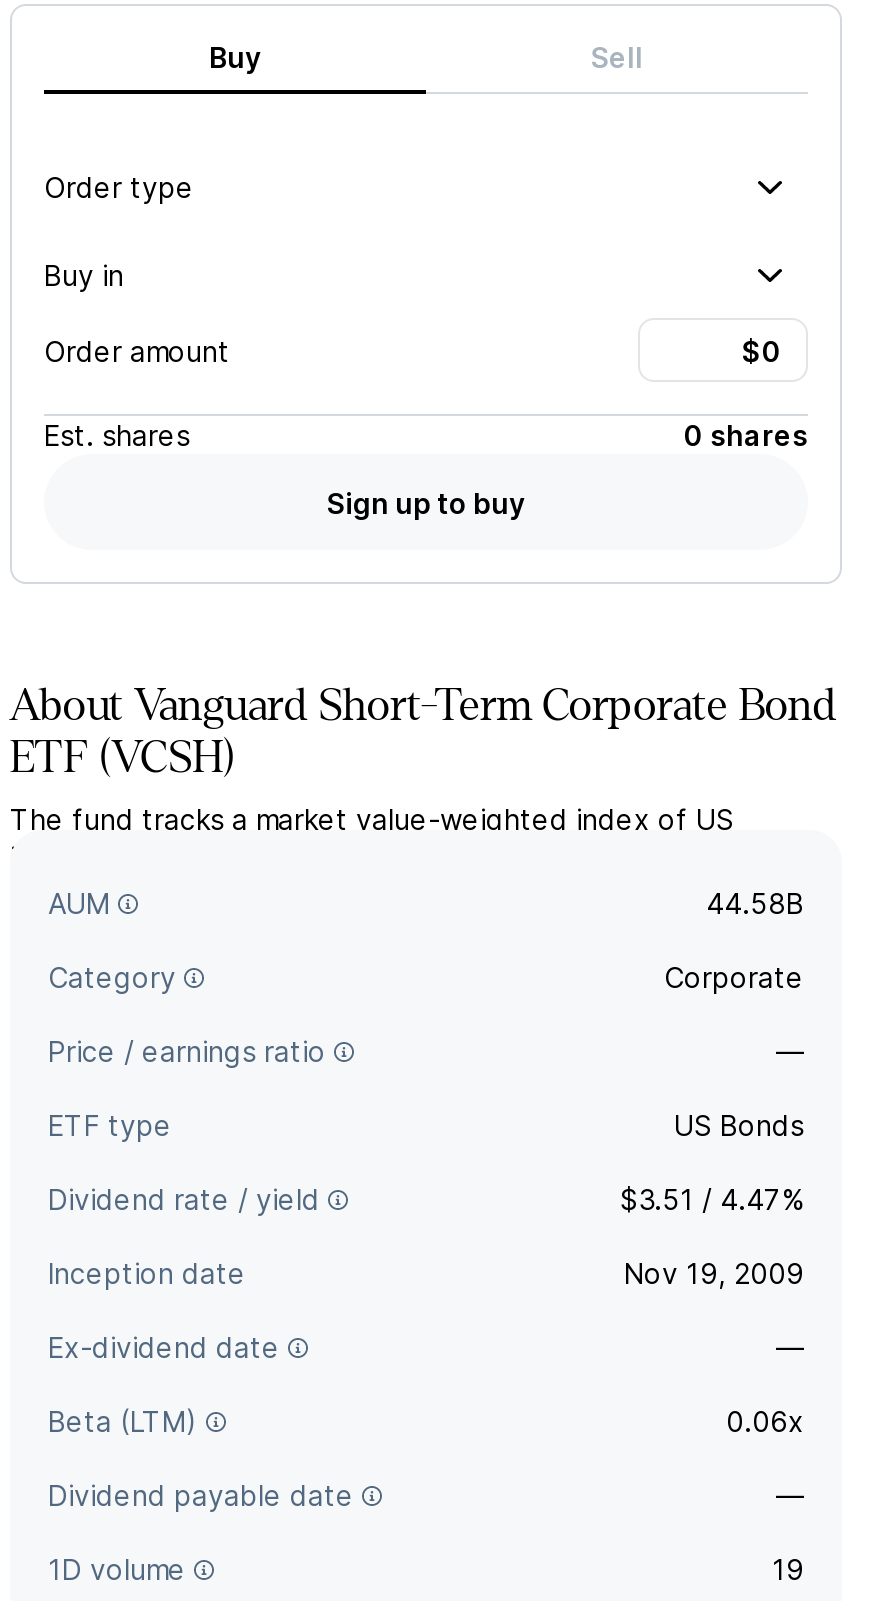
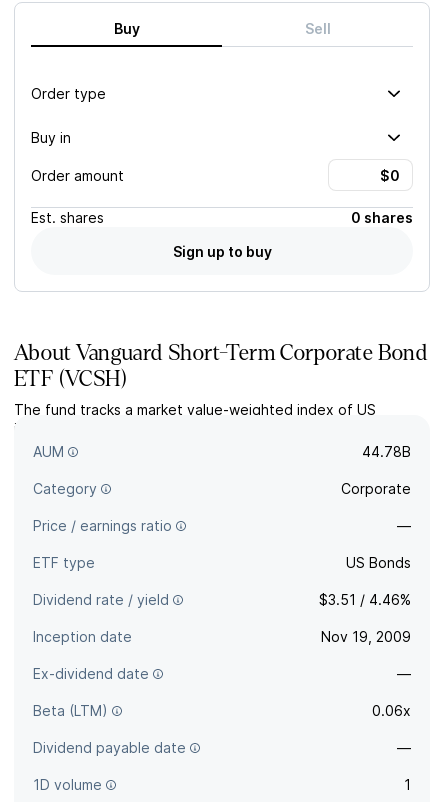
- 44.58B
+ 44.78B

- $3.51 / 4.47%
+ $3.51 / 4.46%

- 19
+ 1
